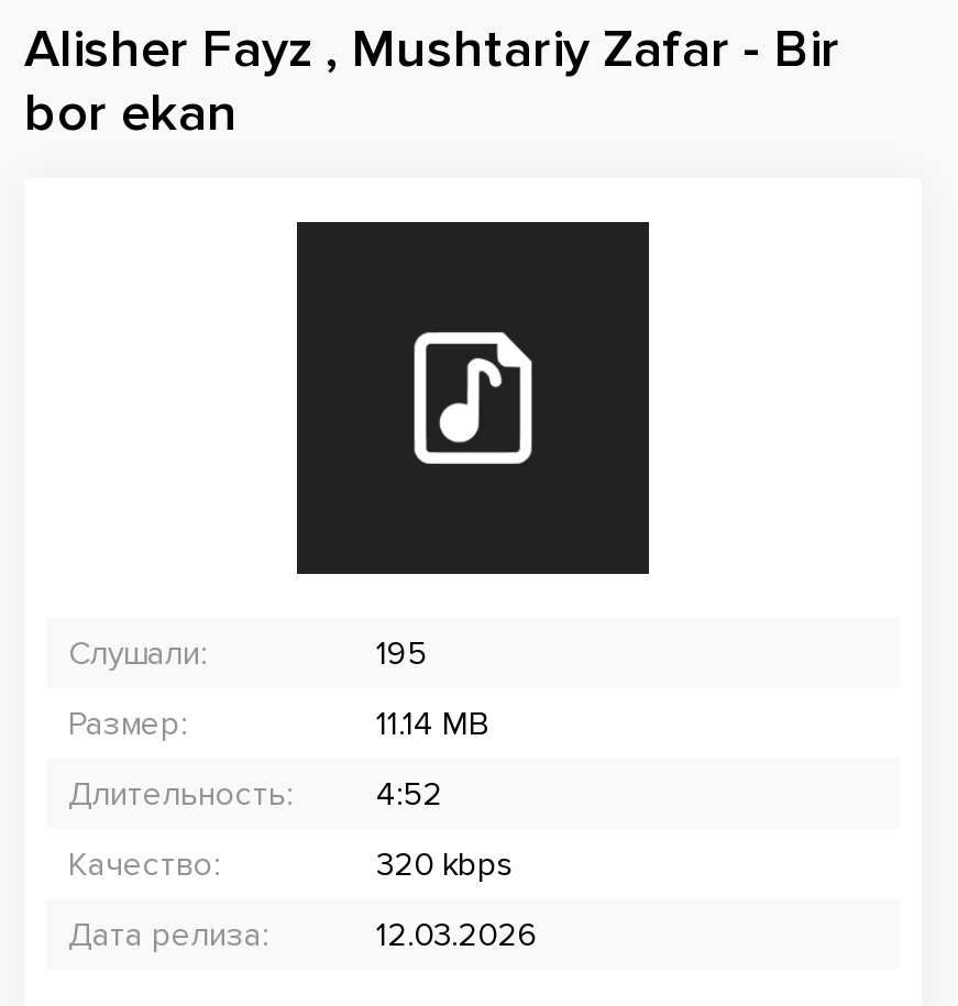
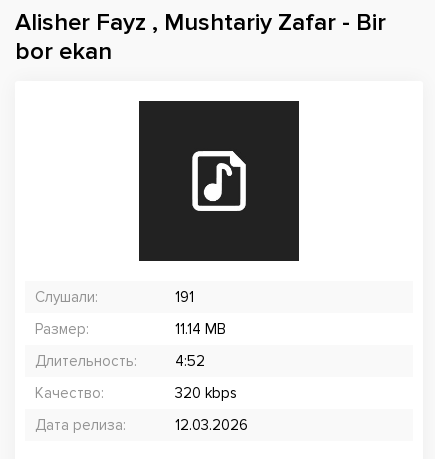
- 195
+ 191
